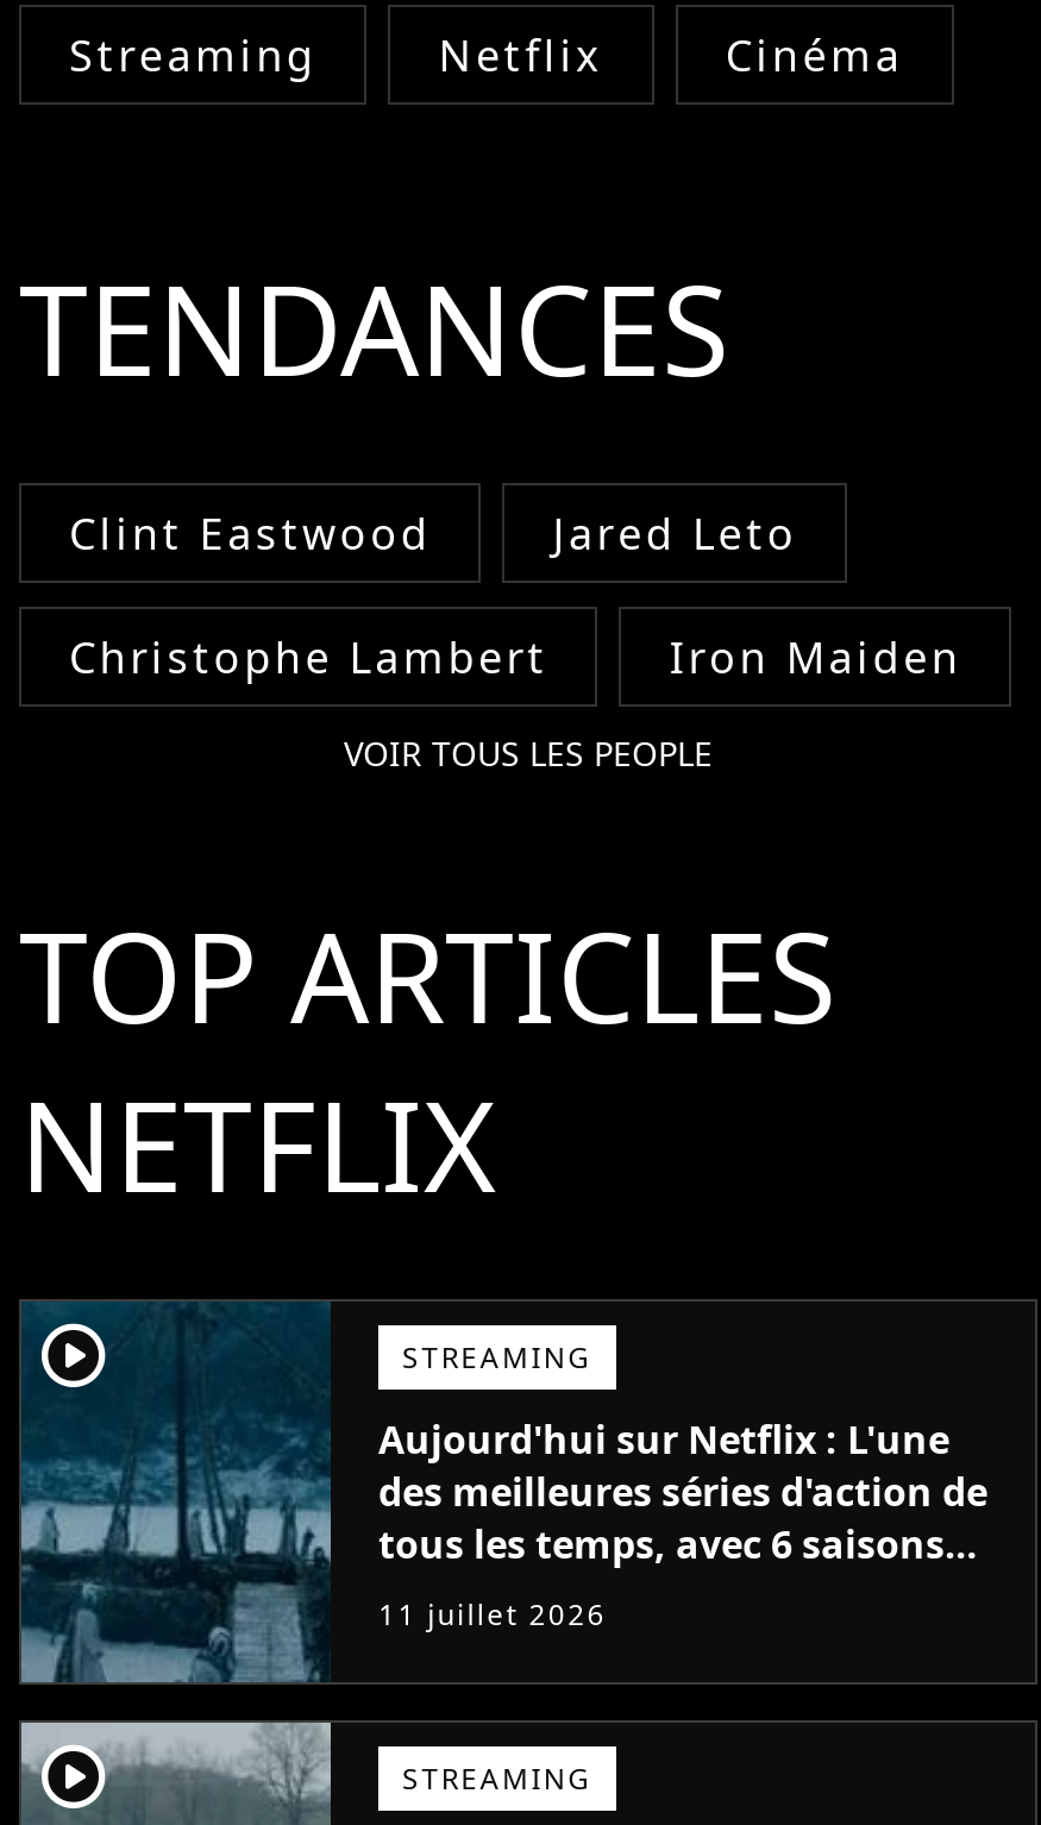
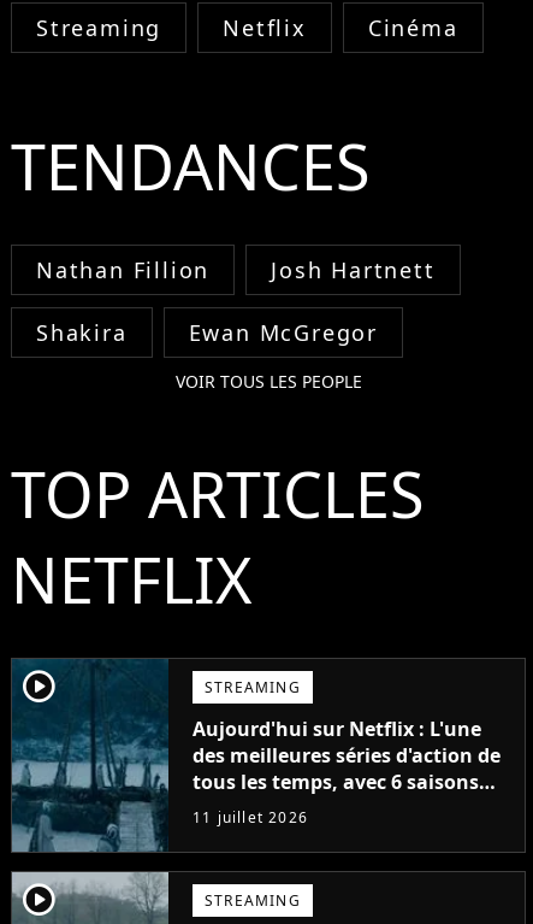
- Clint Eastwood
- Jared Leto
+ Nathan Fillion
+ Josh Hartnett

- Christophe Lambert
- Iron Maiden
+ Shakira
+ Ewan McGregor
